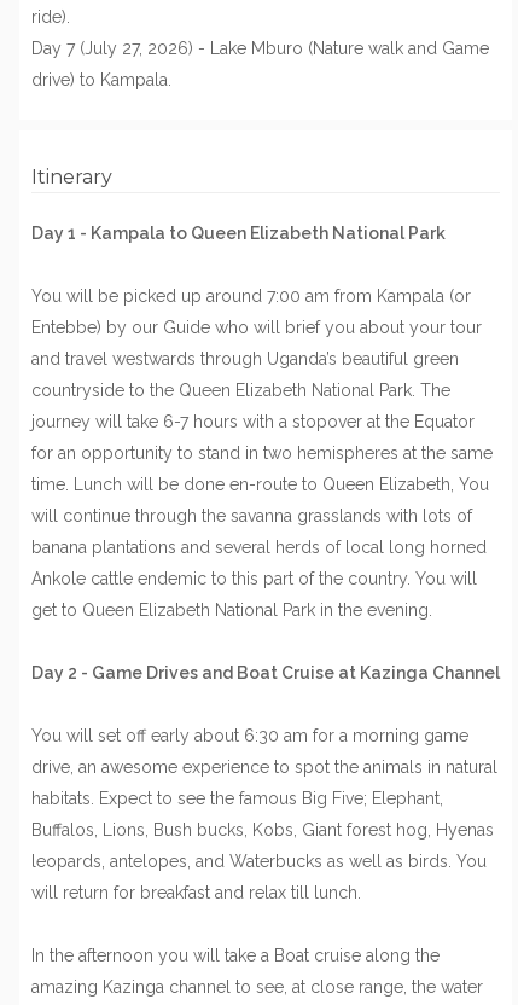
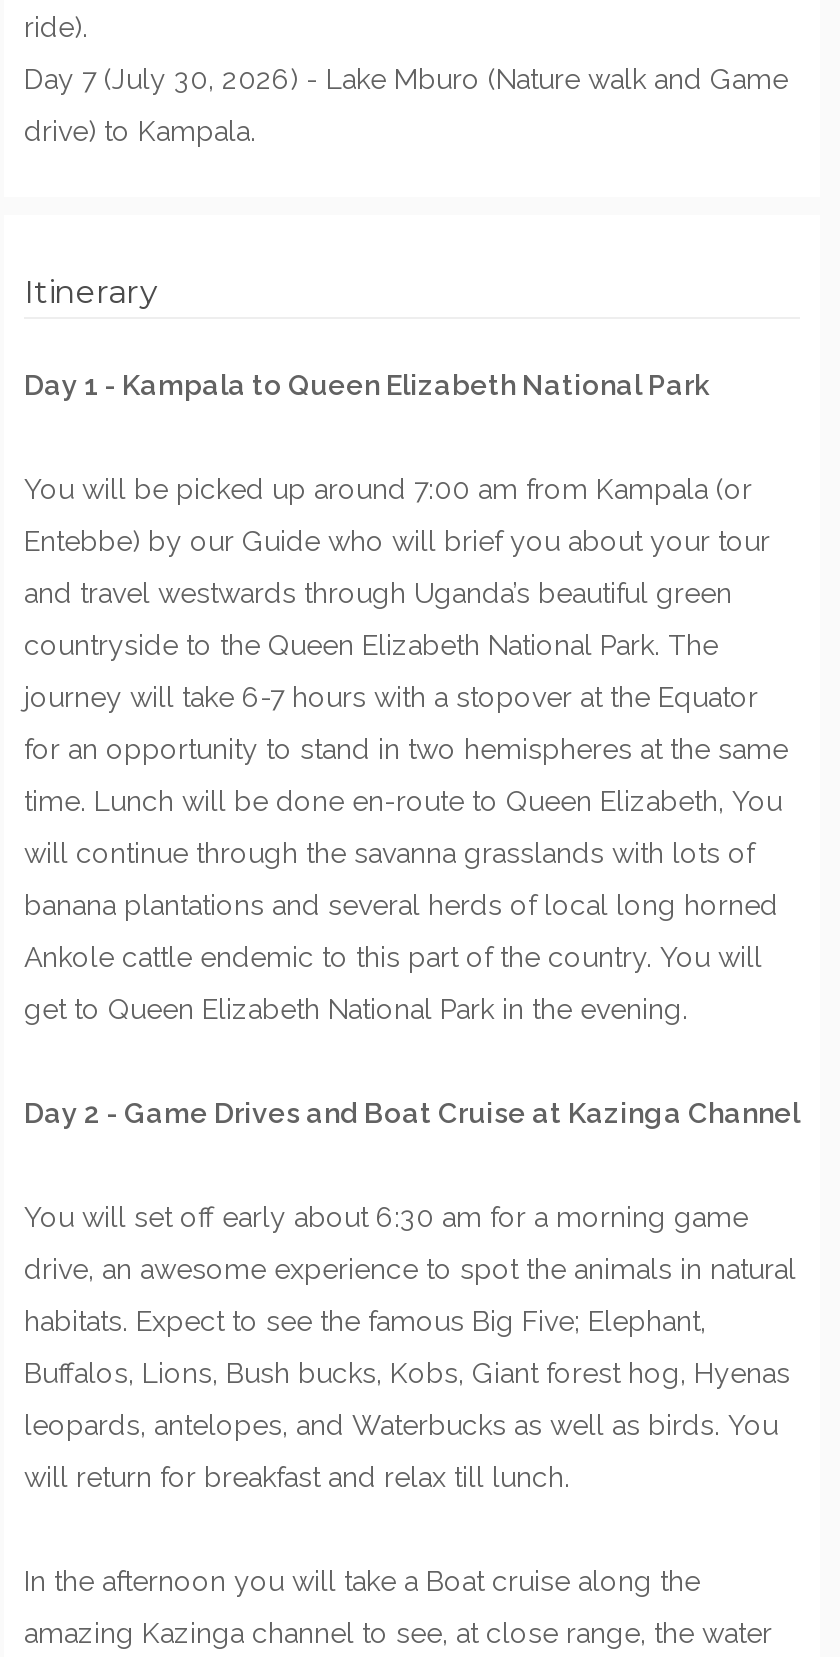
- Day 7 (July 27, 2026) - Lake Mburo (Nature walk and Game
+ Day 7 (July 30, 2026) - Lake Mburo (Nature walk and Game
